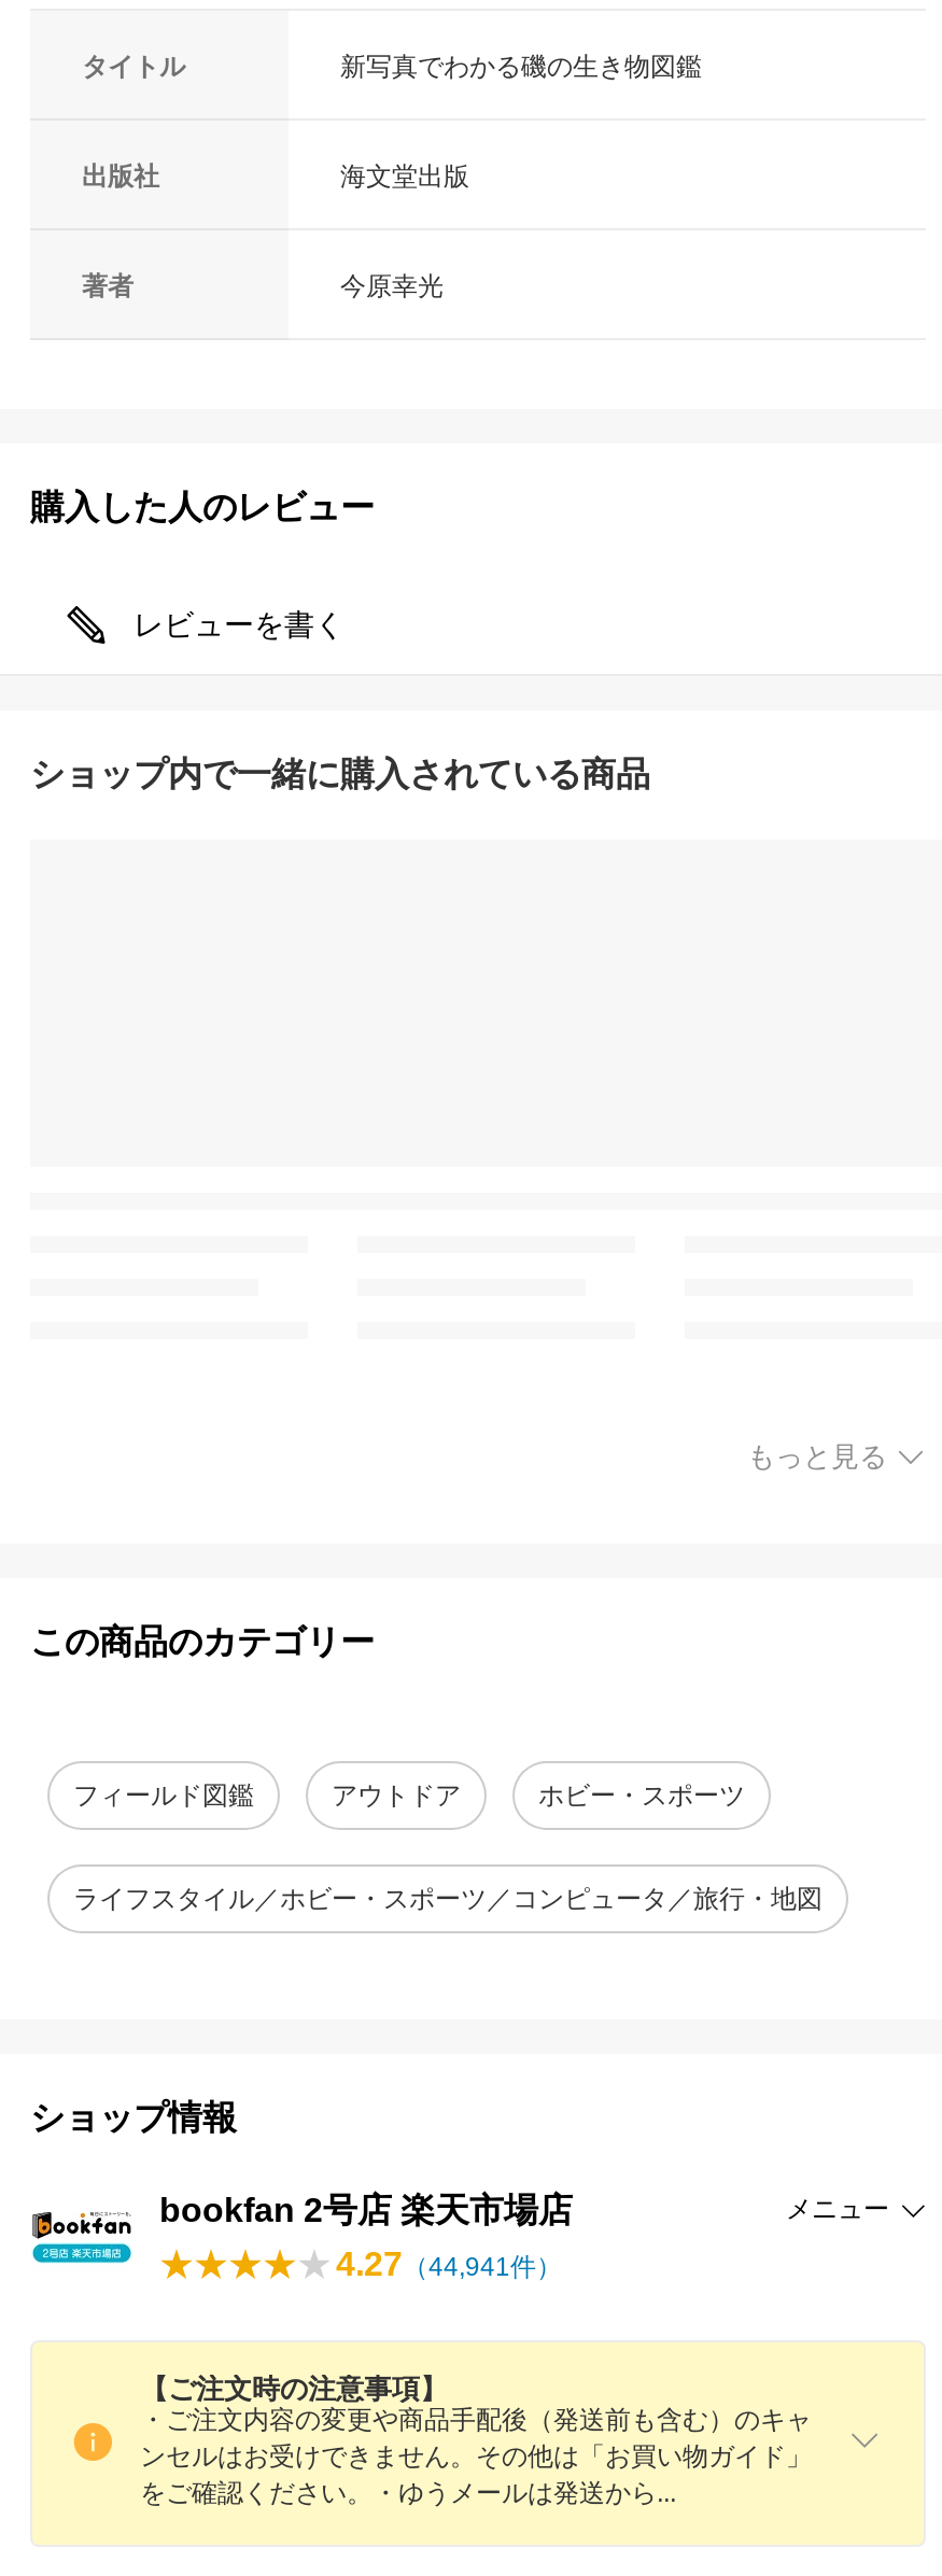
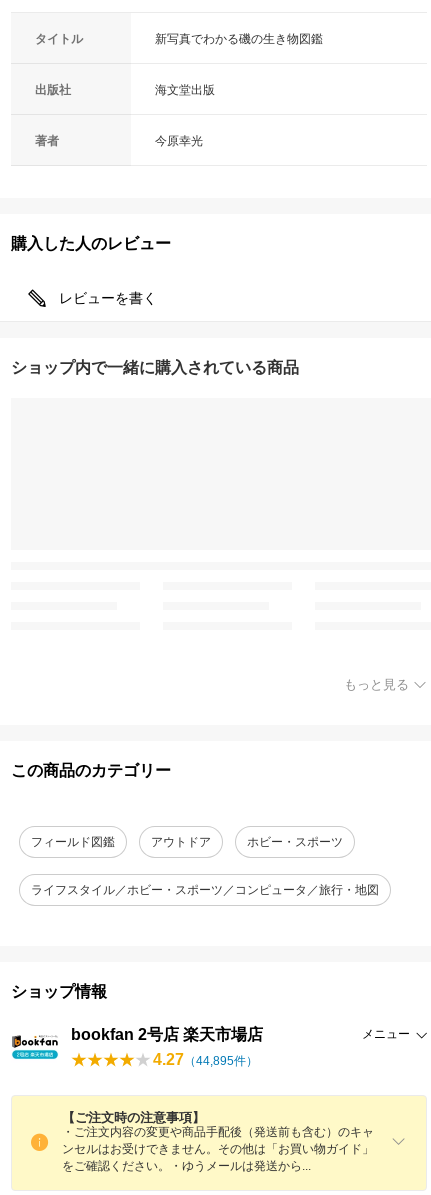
- 4.27（44,941件）
+ 4.27（44,895件）
